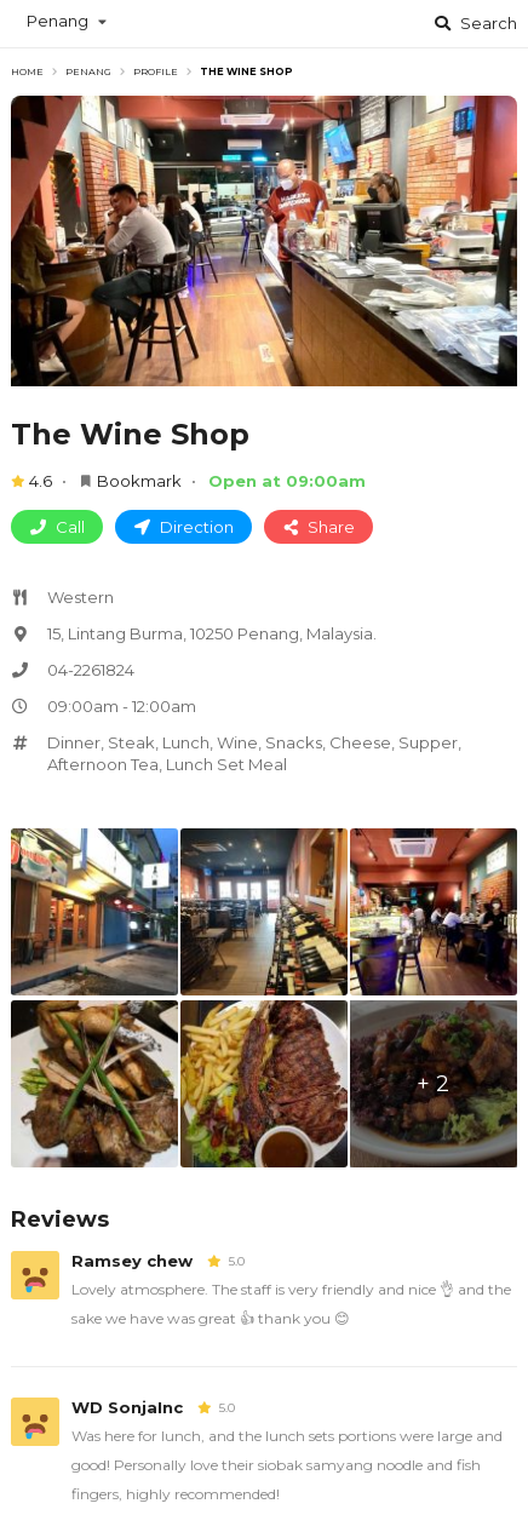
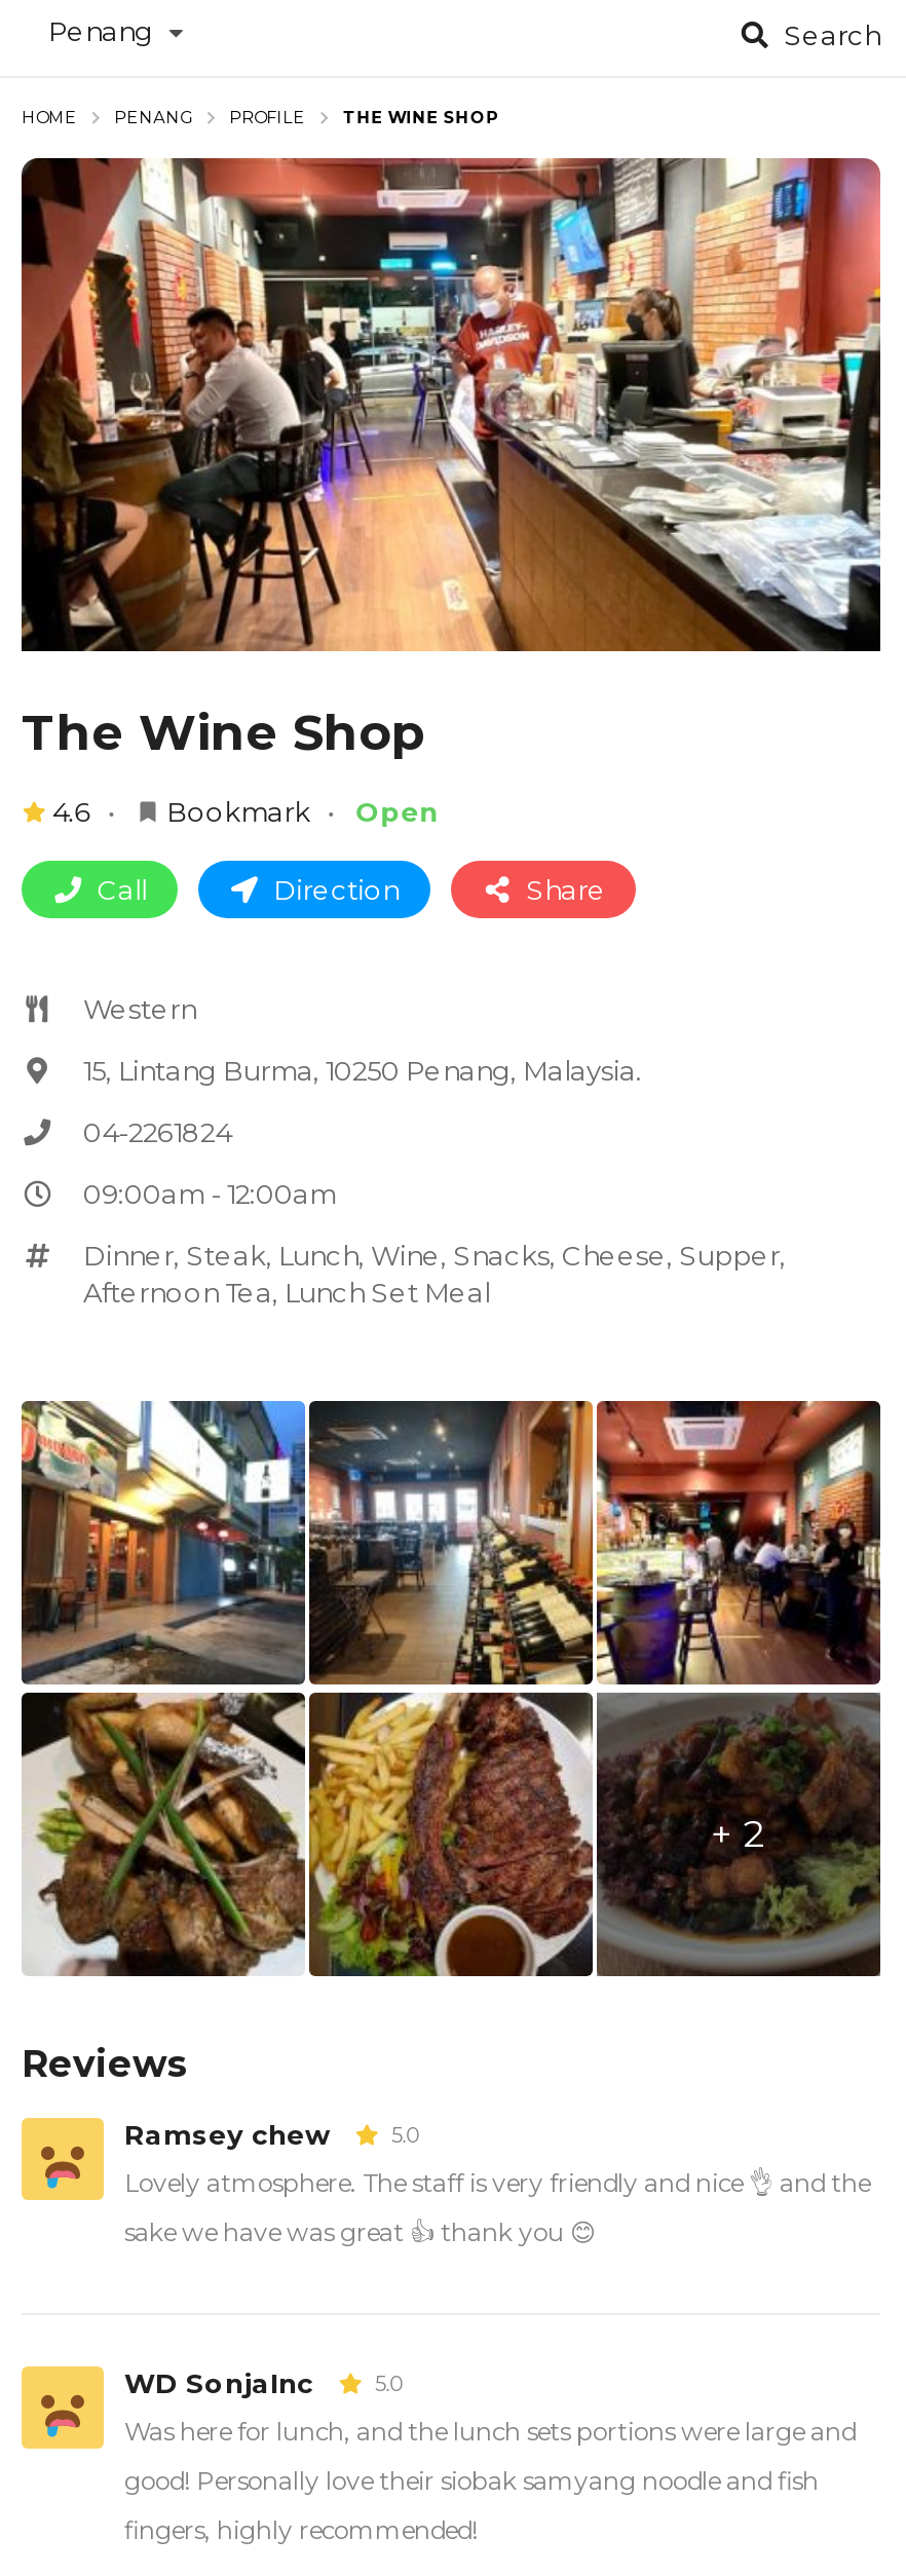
- Open at 09:00am
+ Open
